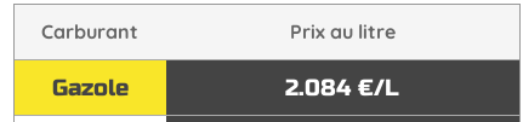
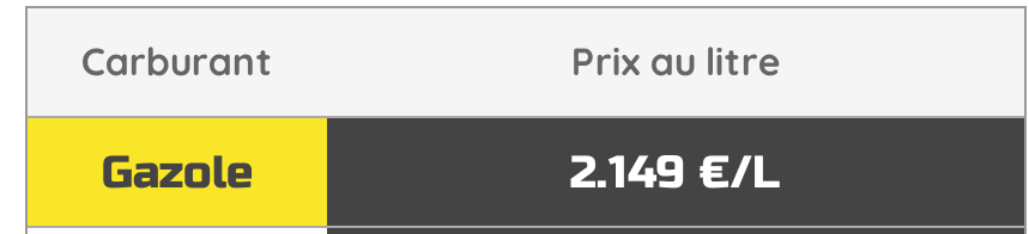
- 2.084 €/L
+ 2.149 €/L
